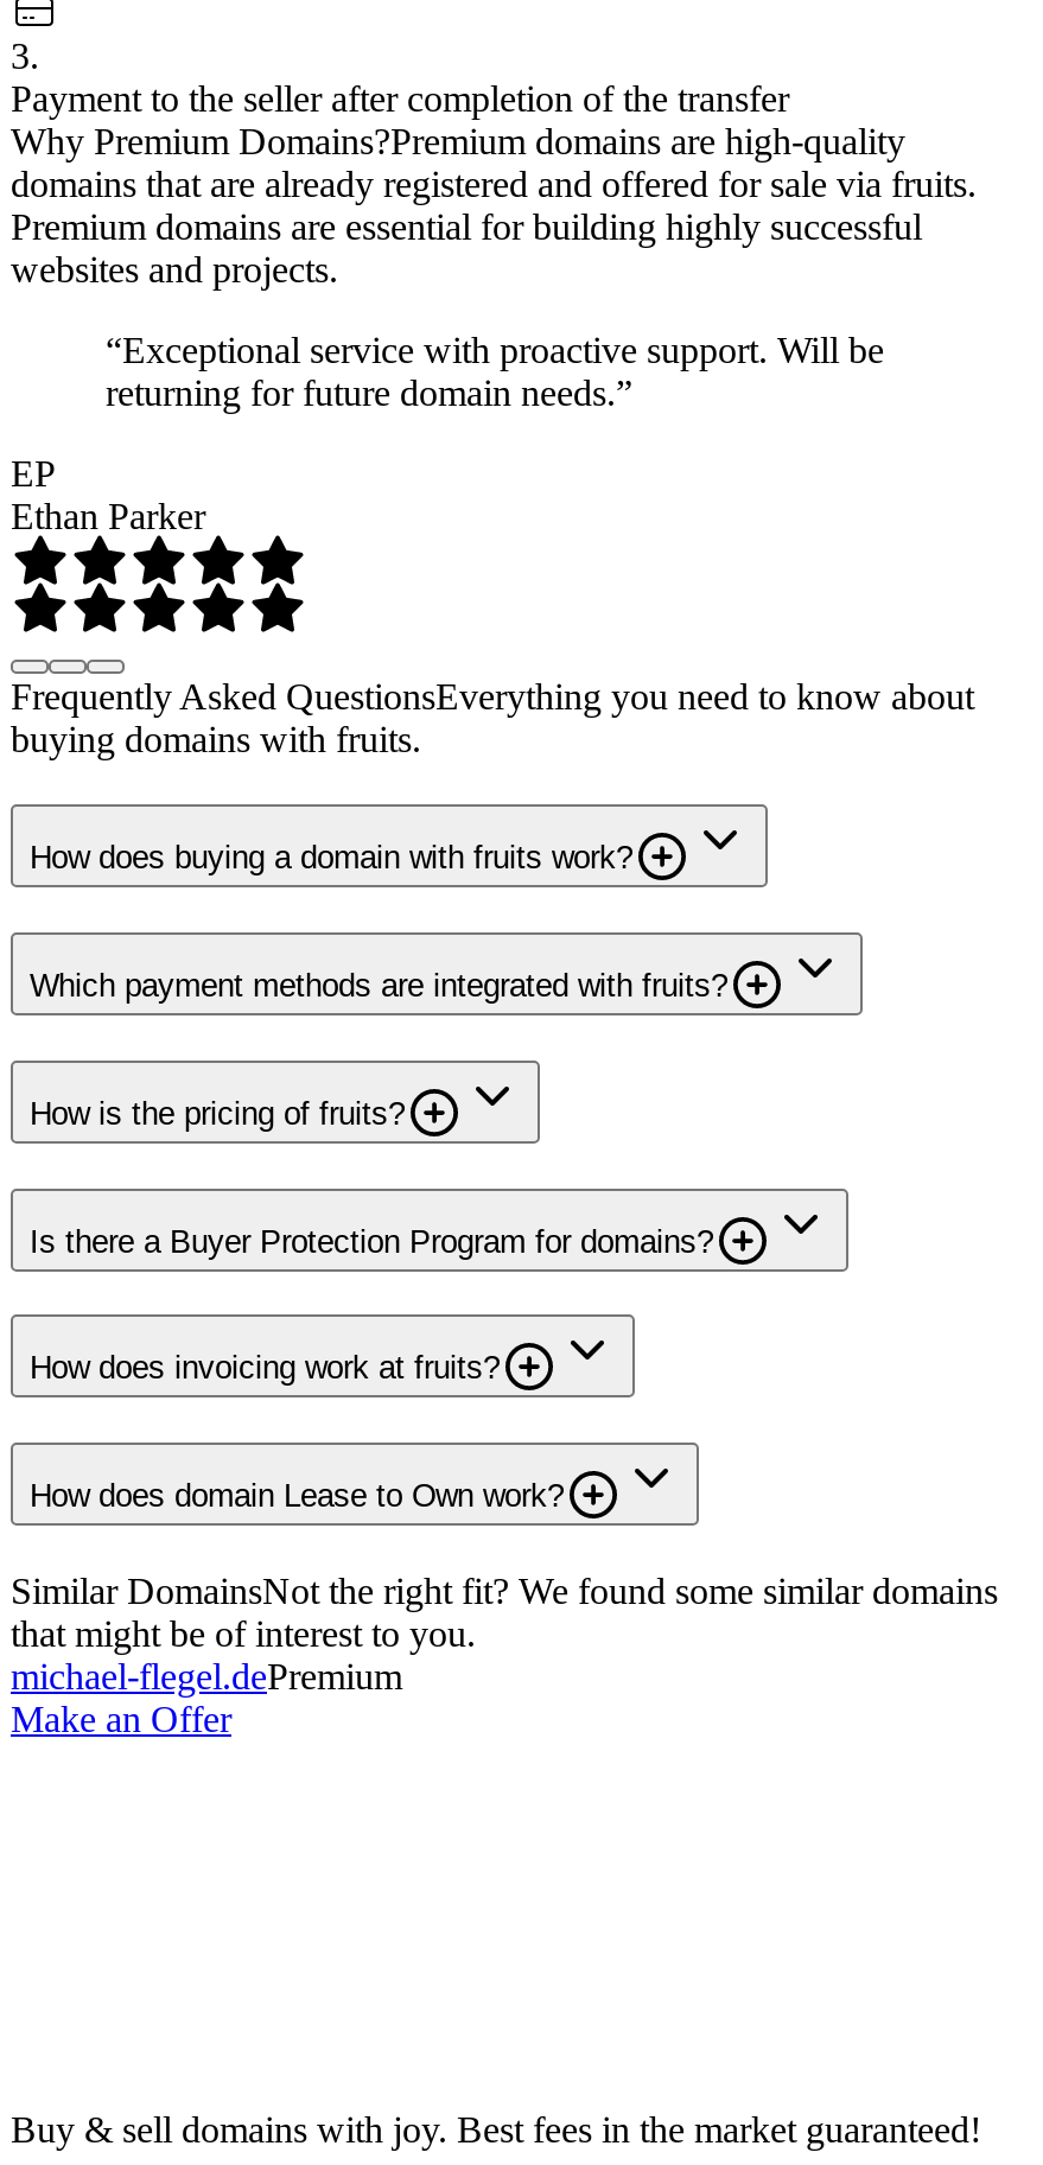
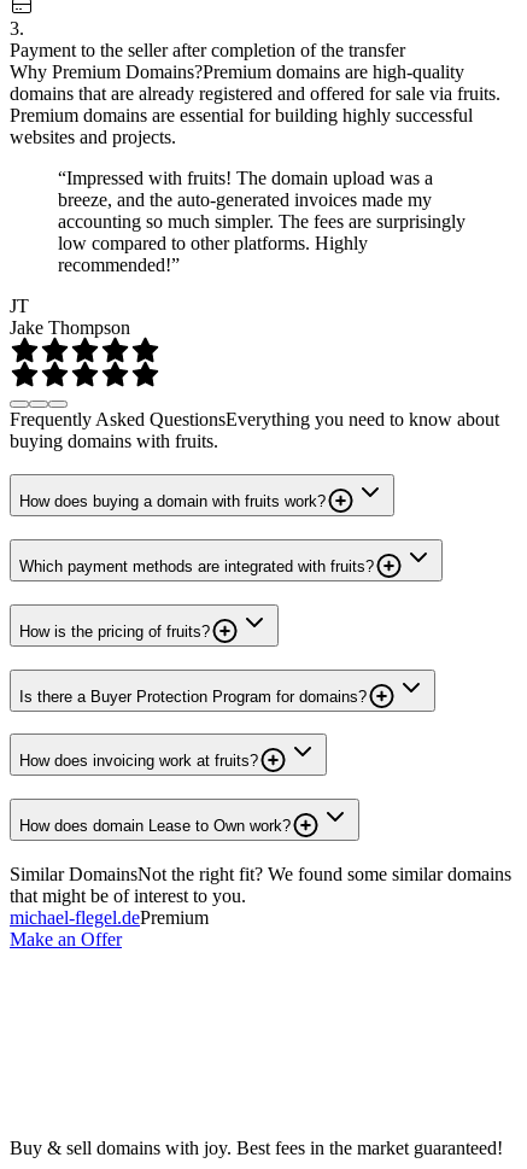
- “Exceptional service with proactive support. Will be
- returning for future domain needs.”
+ “Impressed with fruits! The domain upload was a
+ breeze, and the auto-generated invoices made my
+ accounting so much simpler. The fees are surprisingly
+ low compared to other platforms. Highly
+ recommended!”

- EP
- Ethan Parker
+ JT
+ Jake Thompson
